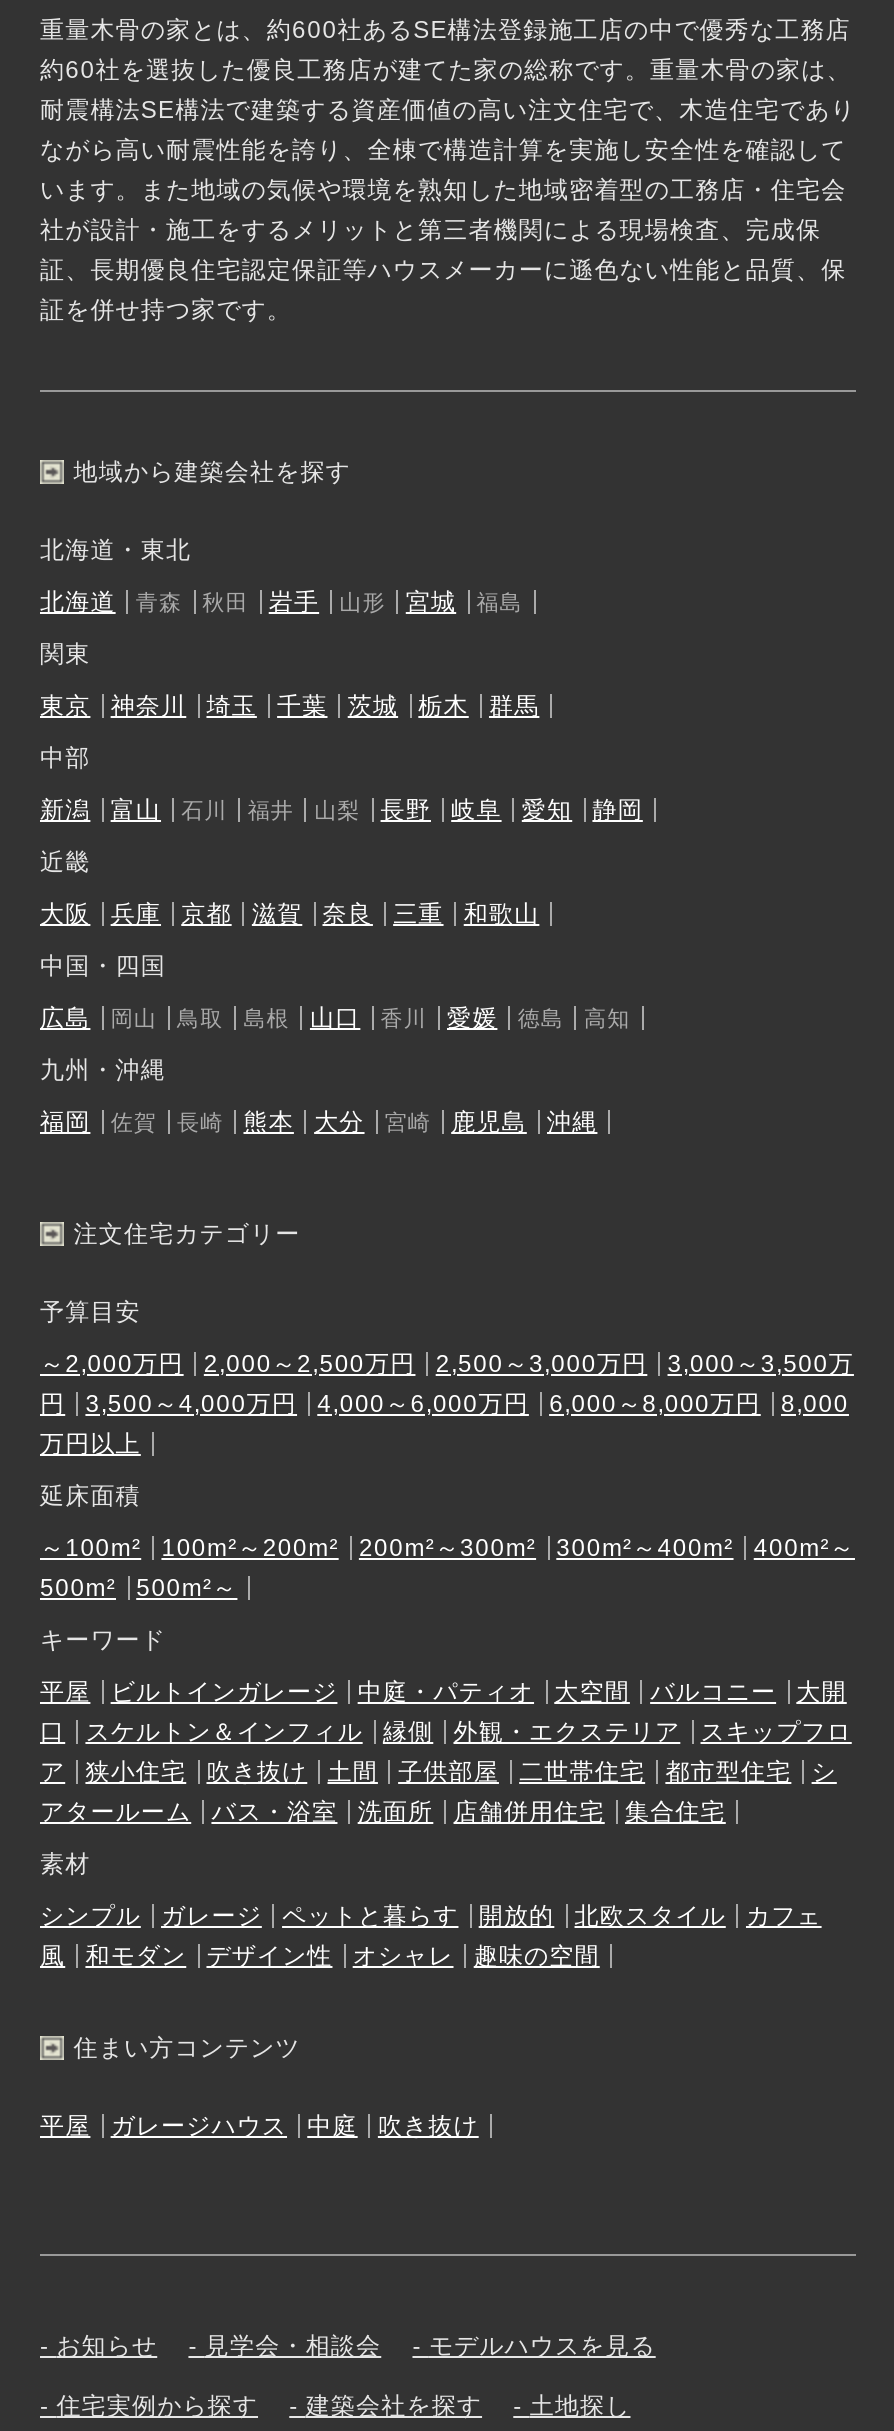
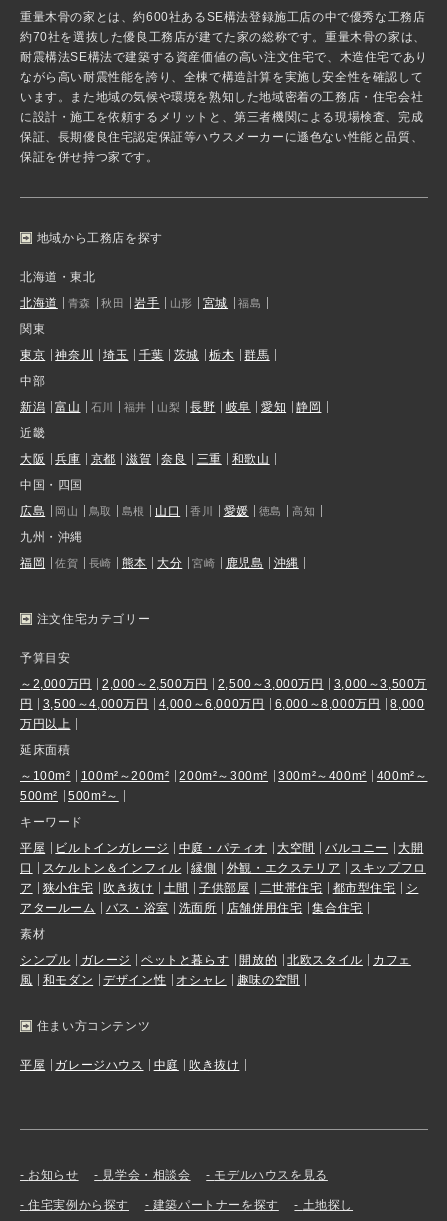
- 約60社を選抜した優良工務店が建てた家の総称です。重量木骨の家は、
+ 約70社を選抜した優良工務店が建てた家の総称です。重量木骨の家は、

- います。また地域の気候や環境を熟知した地域密着型の工務店・住宅会
- 社が設計・施工をするメリットと第三者機関による現場検査、完成保
- 証、長期優良住宅認定保証等ハウスメーカーに遜色ない性能と品質、保
- 証を併せ持つ家です。
+ います。また地域の気候や環境を熟知した地域密着の工務店・住宅会社
+ に設計・施工を依頼するメリットと、第三者機関による現場検査、完成
+ 保証、長期優良住宅認定保証等ハウスメーカーに遜色ない性能と品質、
+ 保証を併せ持つ家です。

- 地域から建築会社を探す
+ 地域から工務店を探す

- 建築会社を探す
+ 建築パートナーを探す
